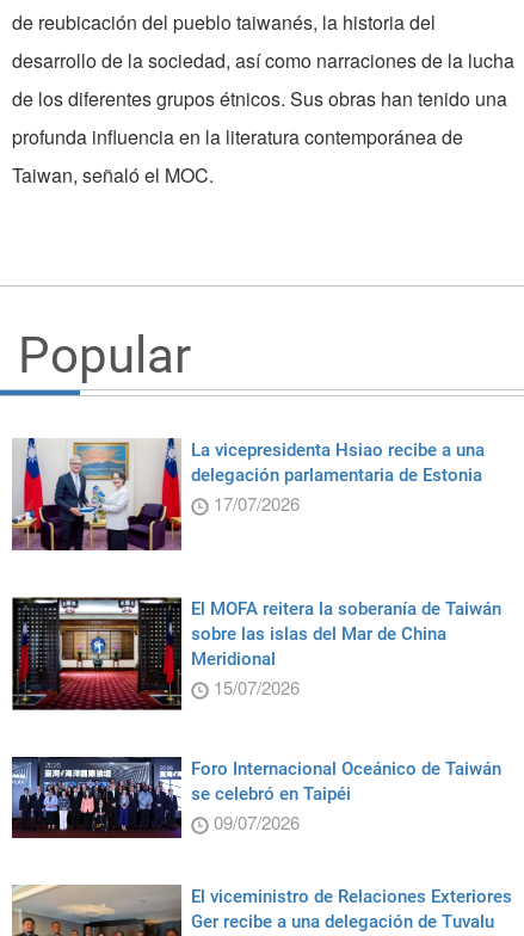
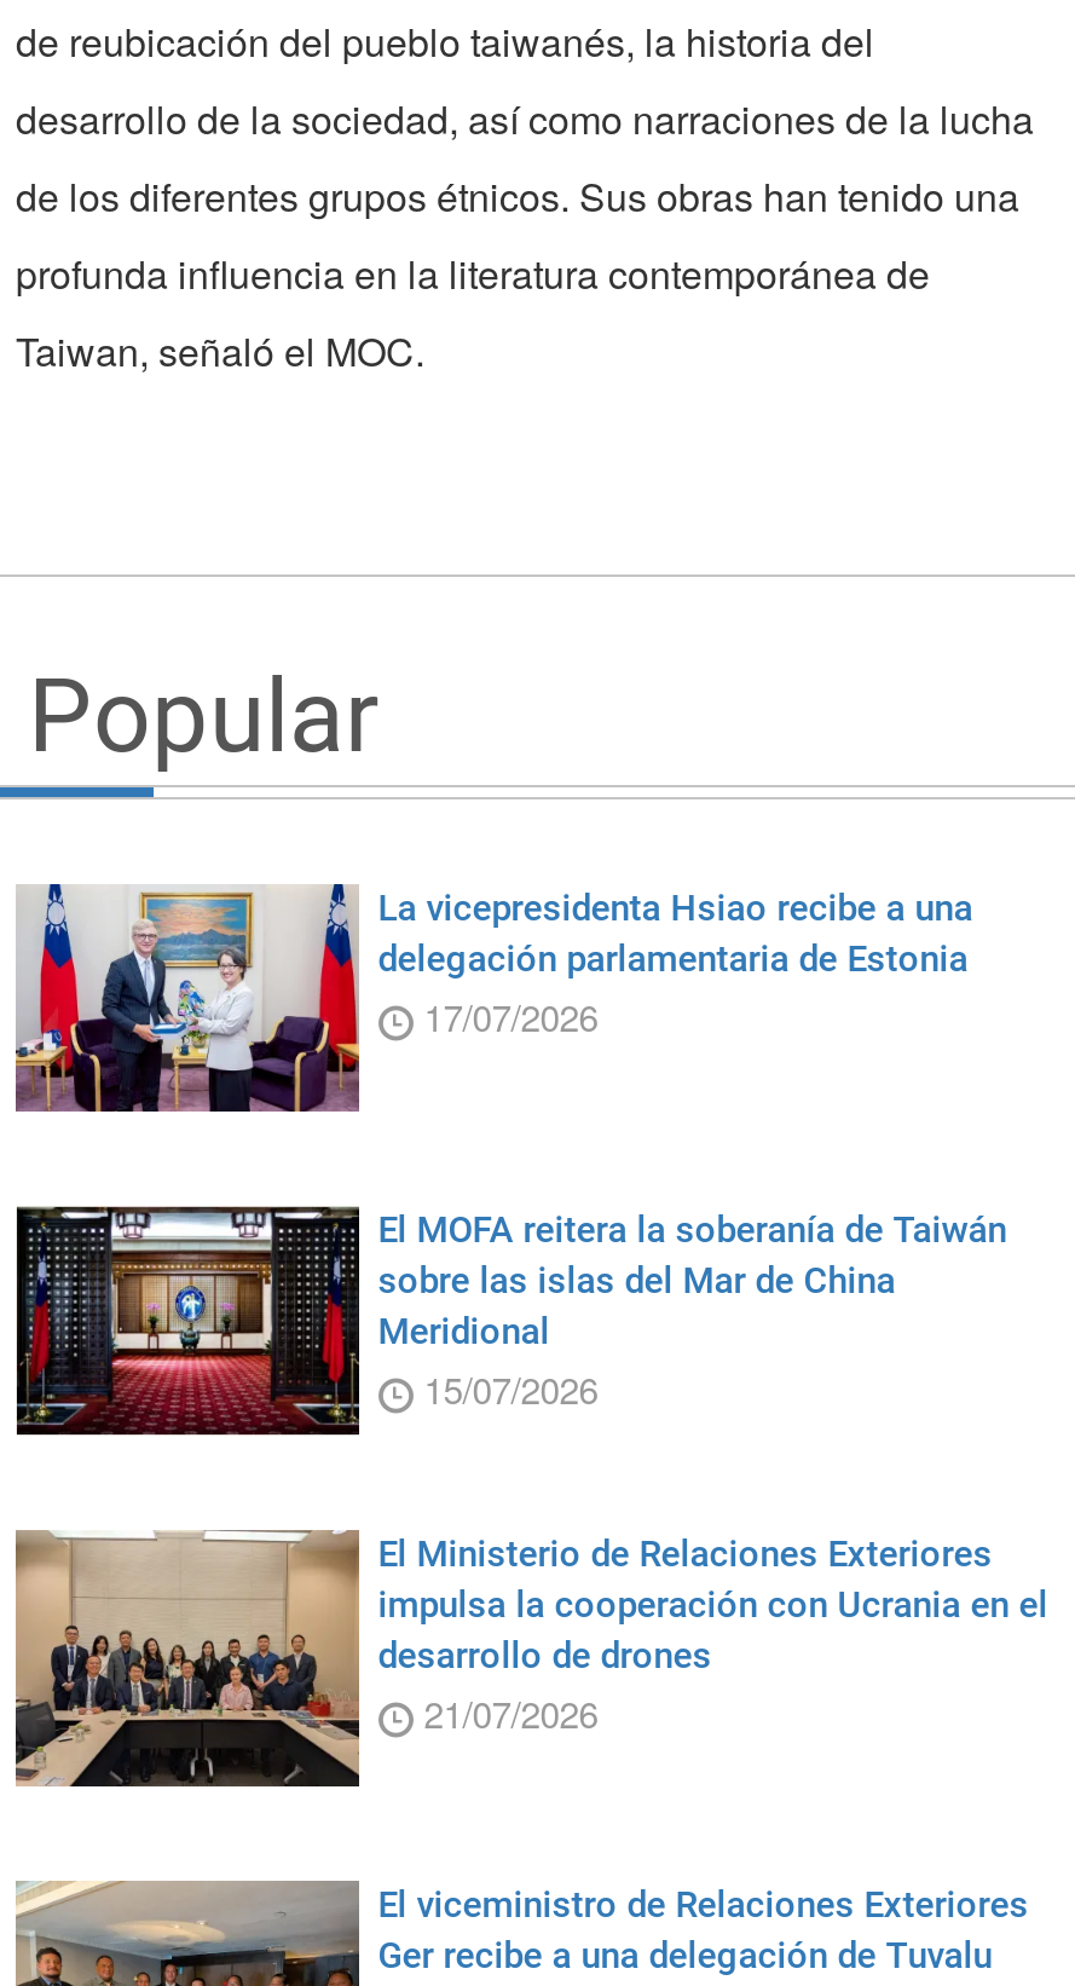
- [image]
- Foro Internacional Oceánico de Taiwán
- se celebró en Taipéi
- 09/07/2026
+ [image]
+ El Ministerio de Relaciones Exteriores
+ impulsa la cooperación con Ucrania en el
+ desarrollo de drones
+ 21/07/2026
